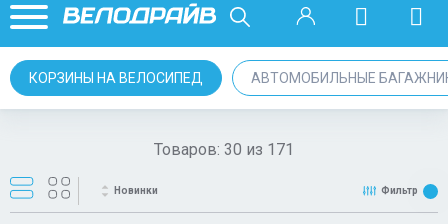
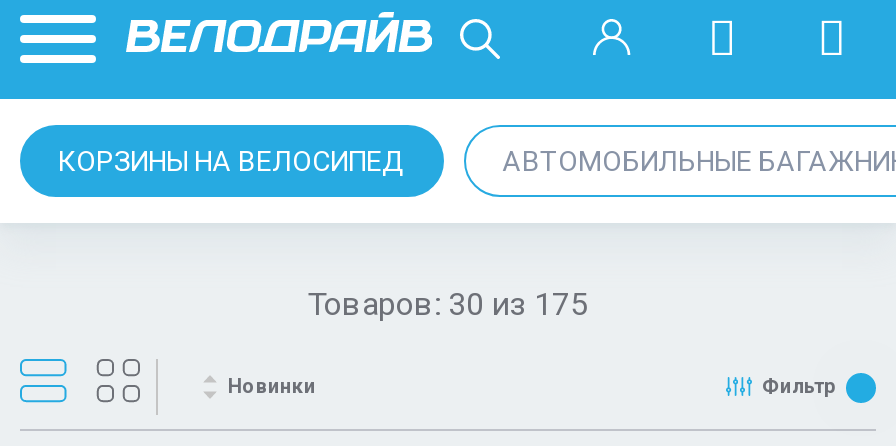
- Товаров: 30 из 171
+ Товаров: 30 из 175
